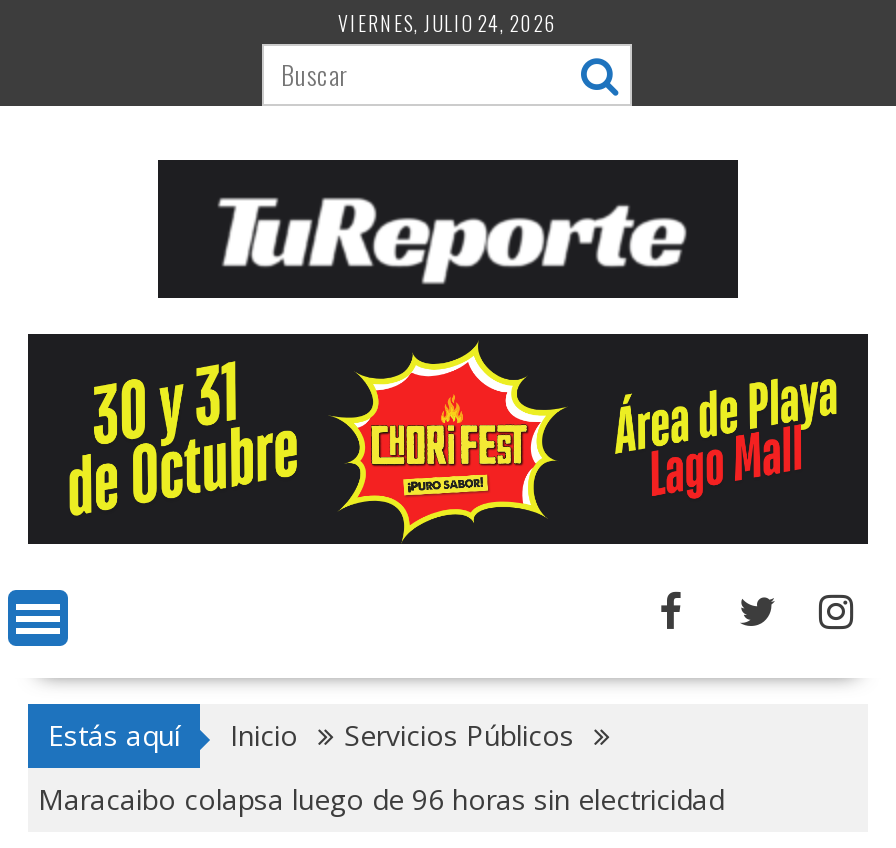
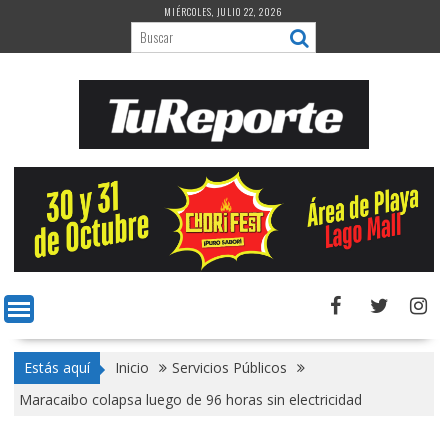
- VIERNES, JULIO 24, 2026
+ MIÉRCOLES, JULIO 22, 2026
